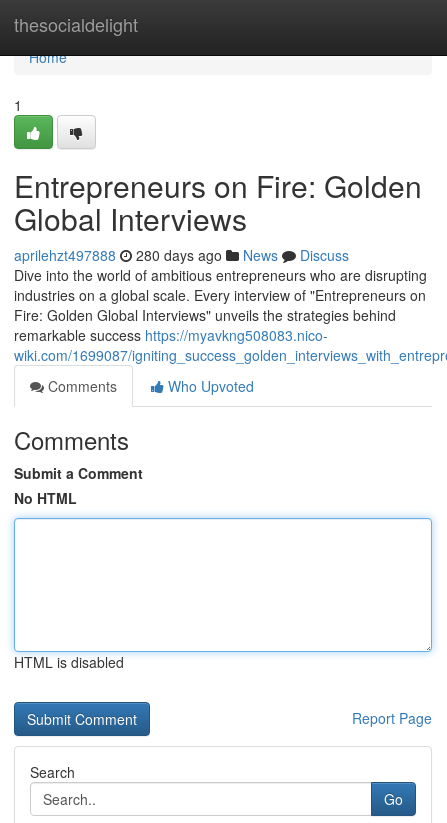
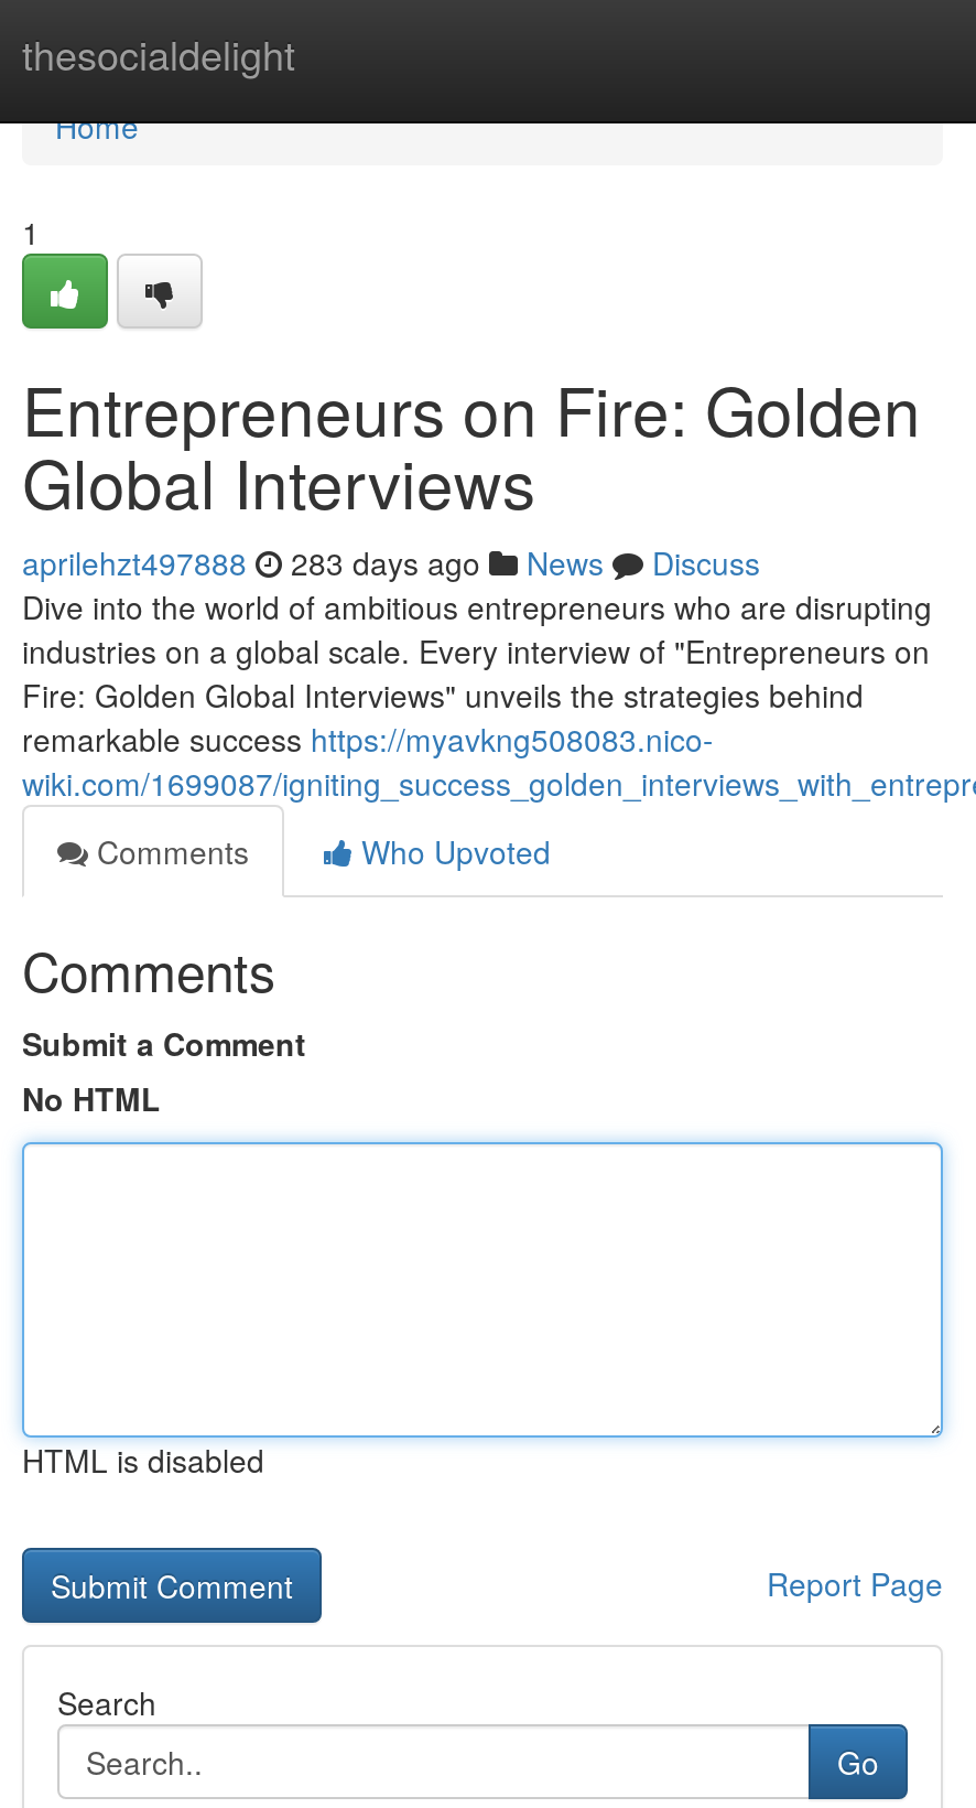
- aprilehzt497888 280 days ago News Discuss
+ aprilehzt497888 283 days ago News Discuss
